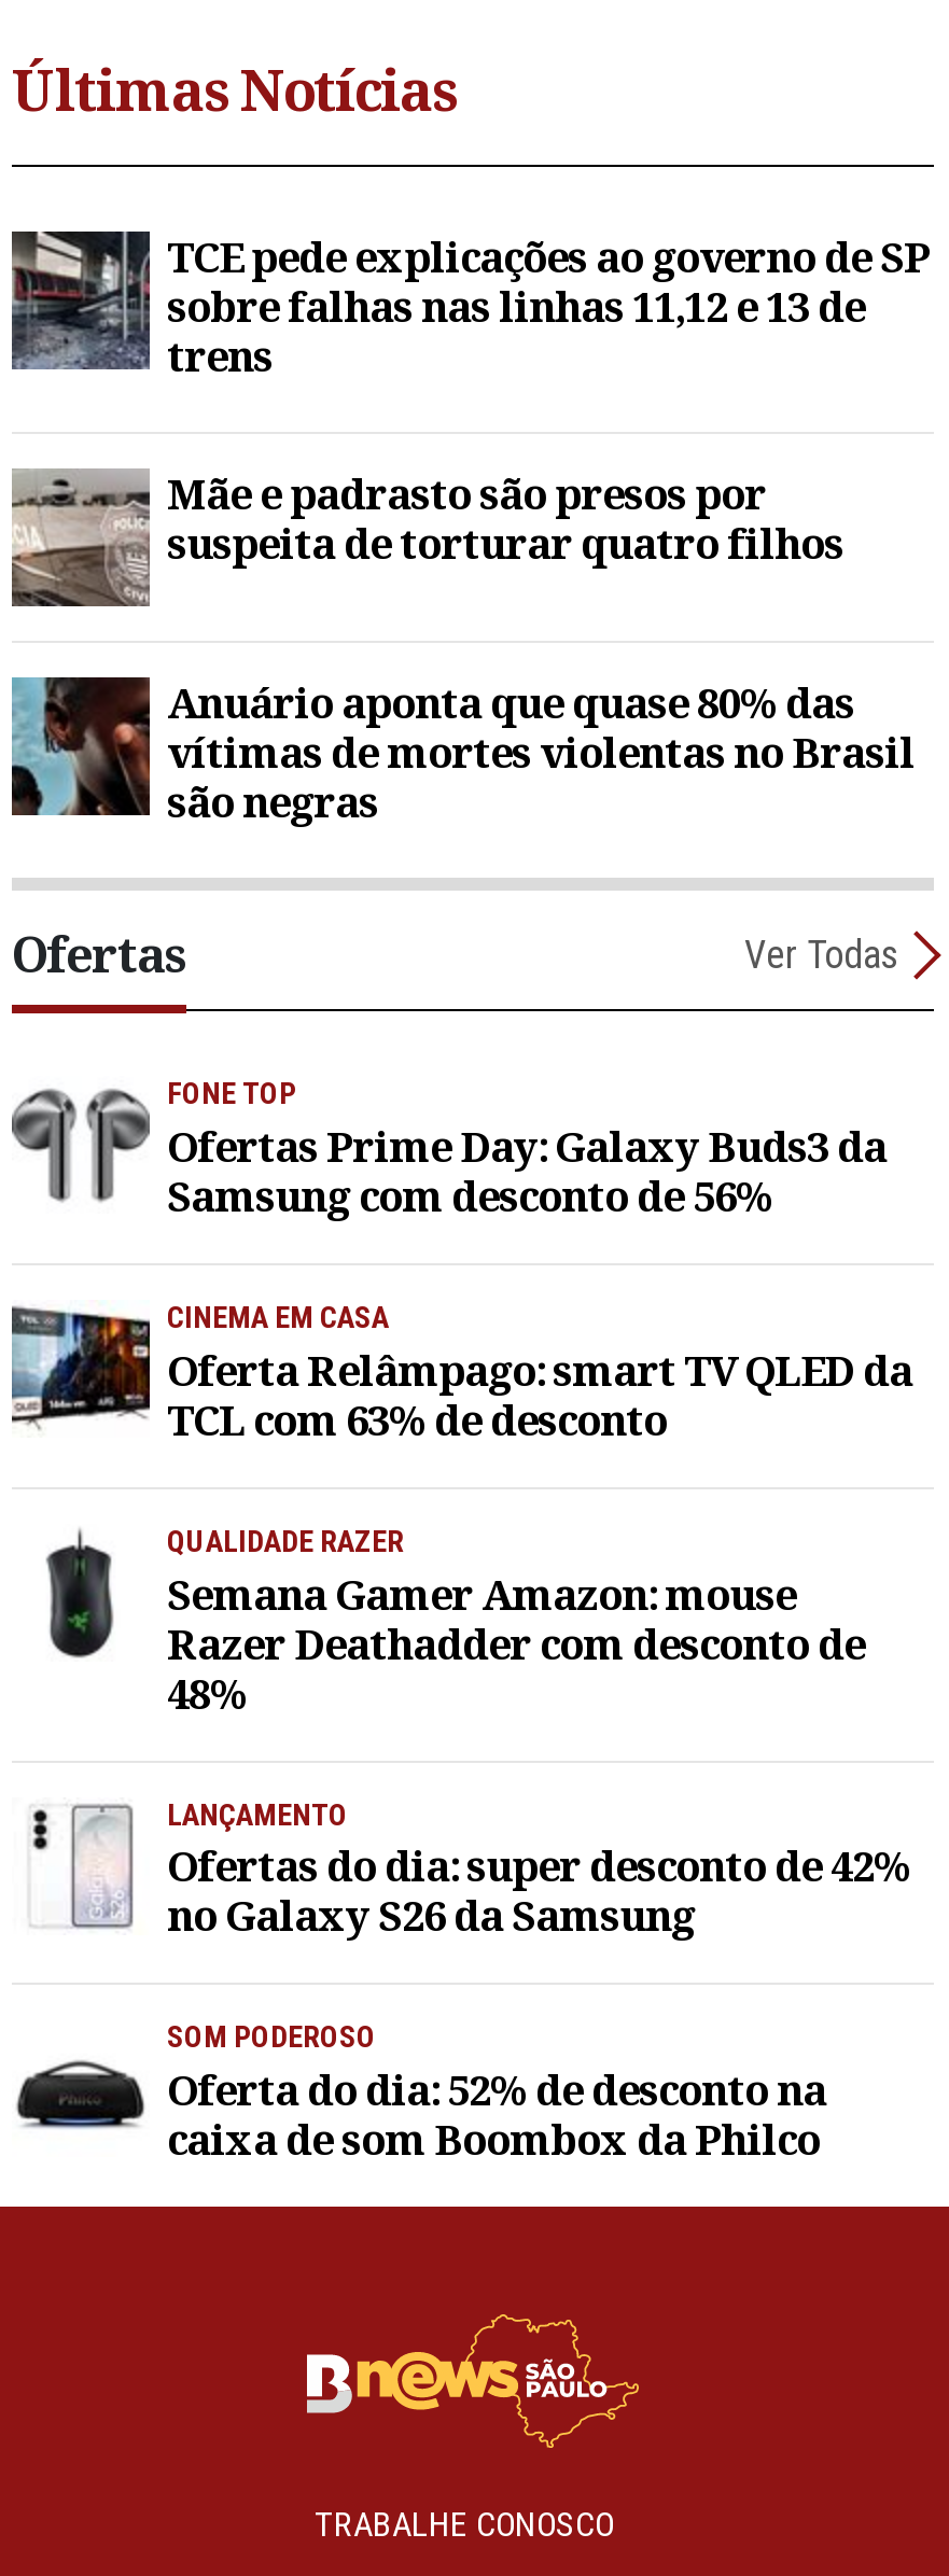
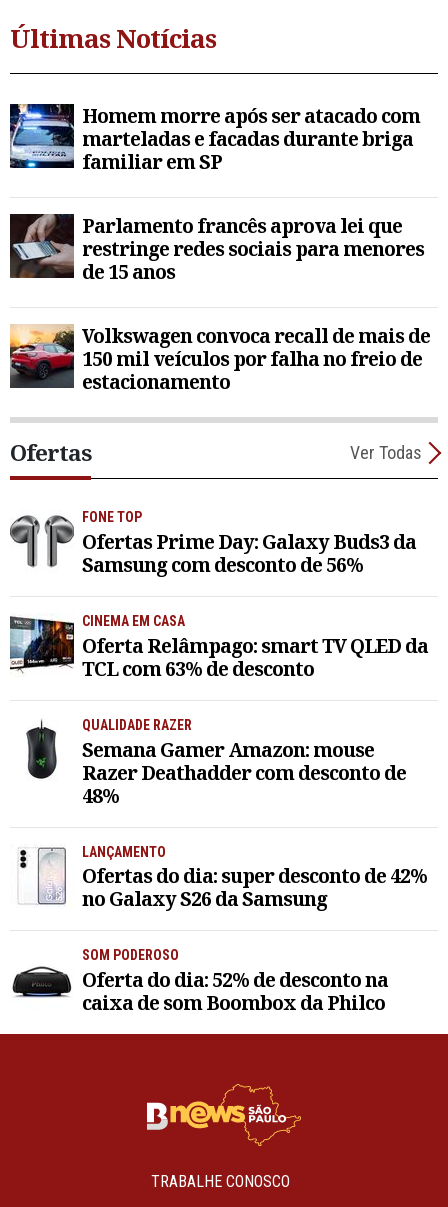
- [image]
- TCE pede explicações ao governo de SP
- sobre falhas nas linhas 11,12 e 13 de
- trens
+ [image]
+ Homem morre após ser atacado com
+ marteladas e facadas durante briga
+ familiar em SP

- [image]
- Mãe e padrasto são presos por
- suspeita de torturar quatro filhos
+ [image]
+ Parlamento francês aprova lei que
+ restringe redes sociais para menores
+ de 15 anos

- [image]
- Anuário aponta que quase 80% das
- vítimas de mortes violentas no Brasil
- são negras
+ [image]
+ Volkswagen convoca recall de mais de
+ 150 mil veículos por falha no freio de
+ estacionamento
